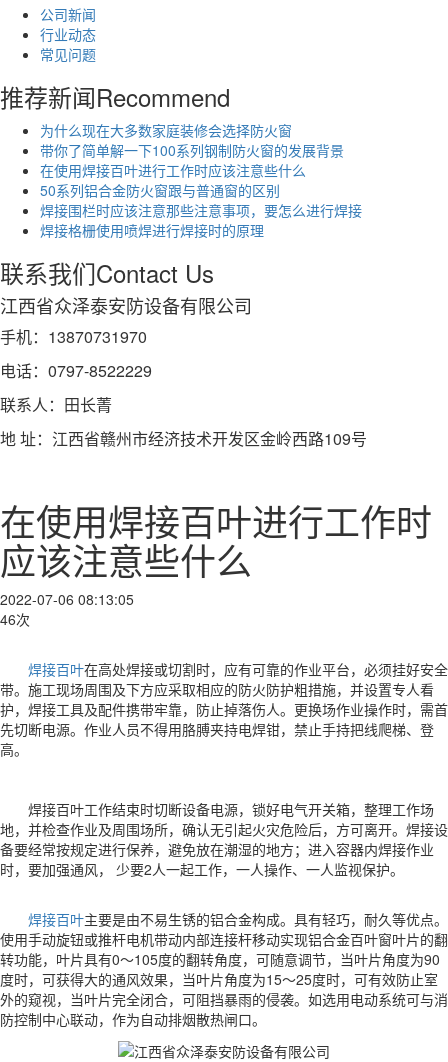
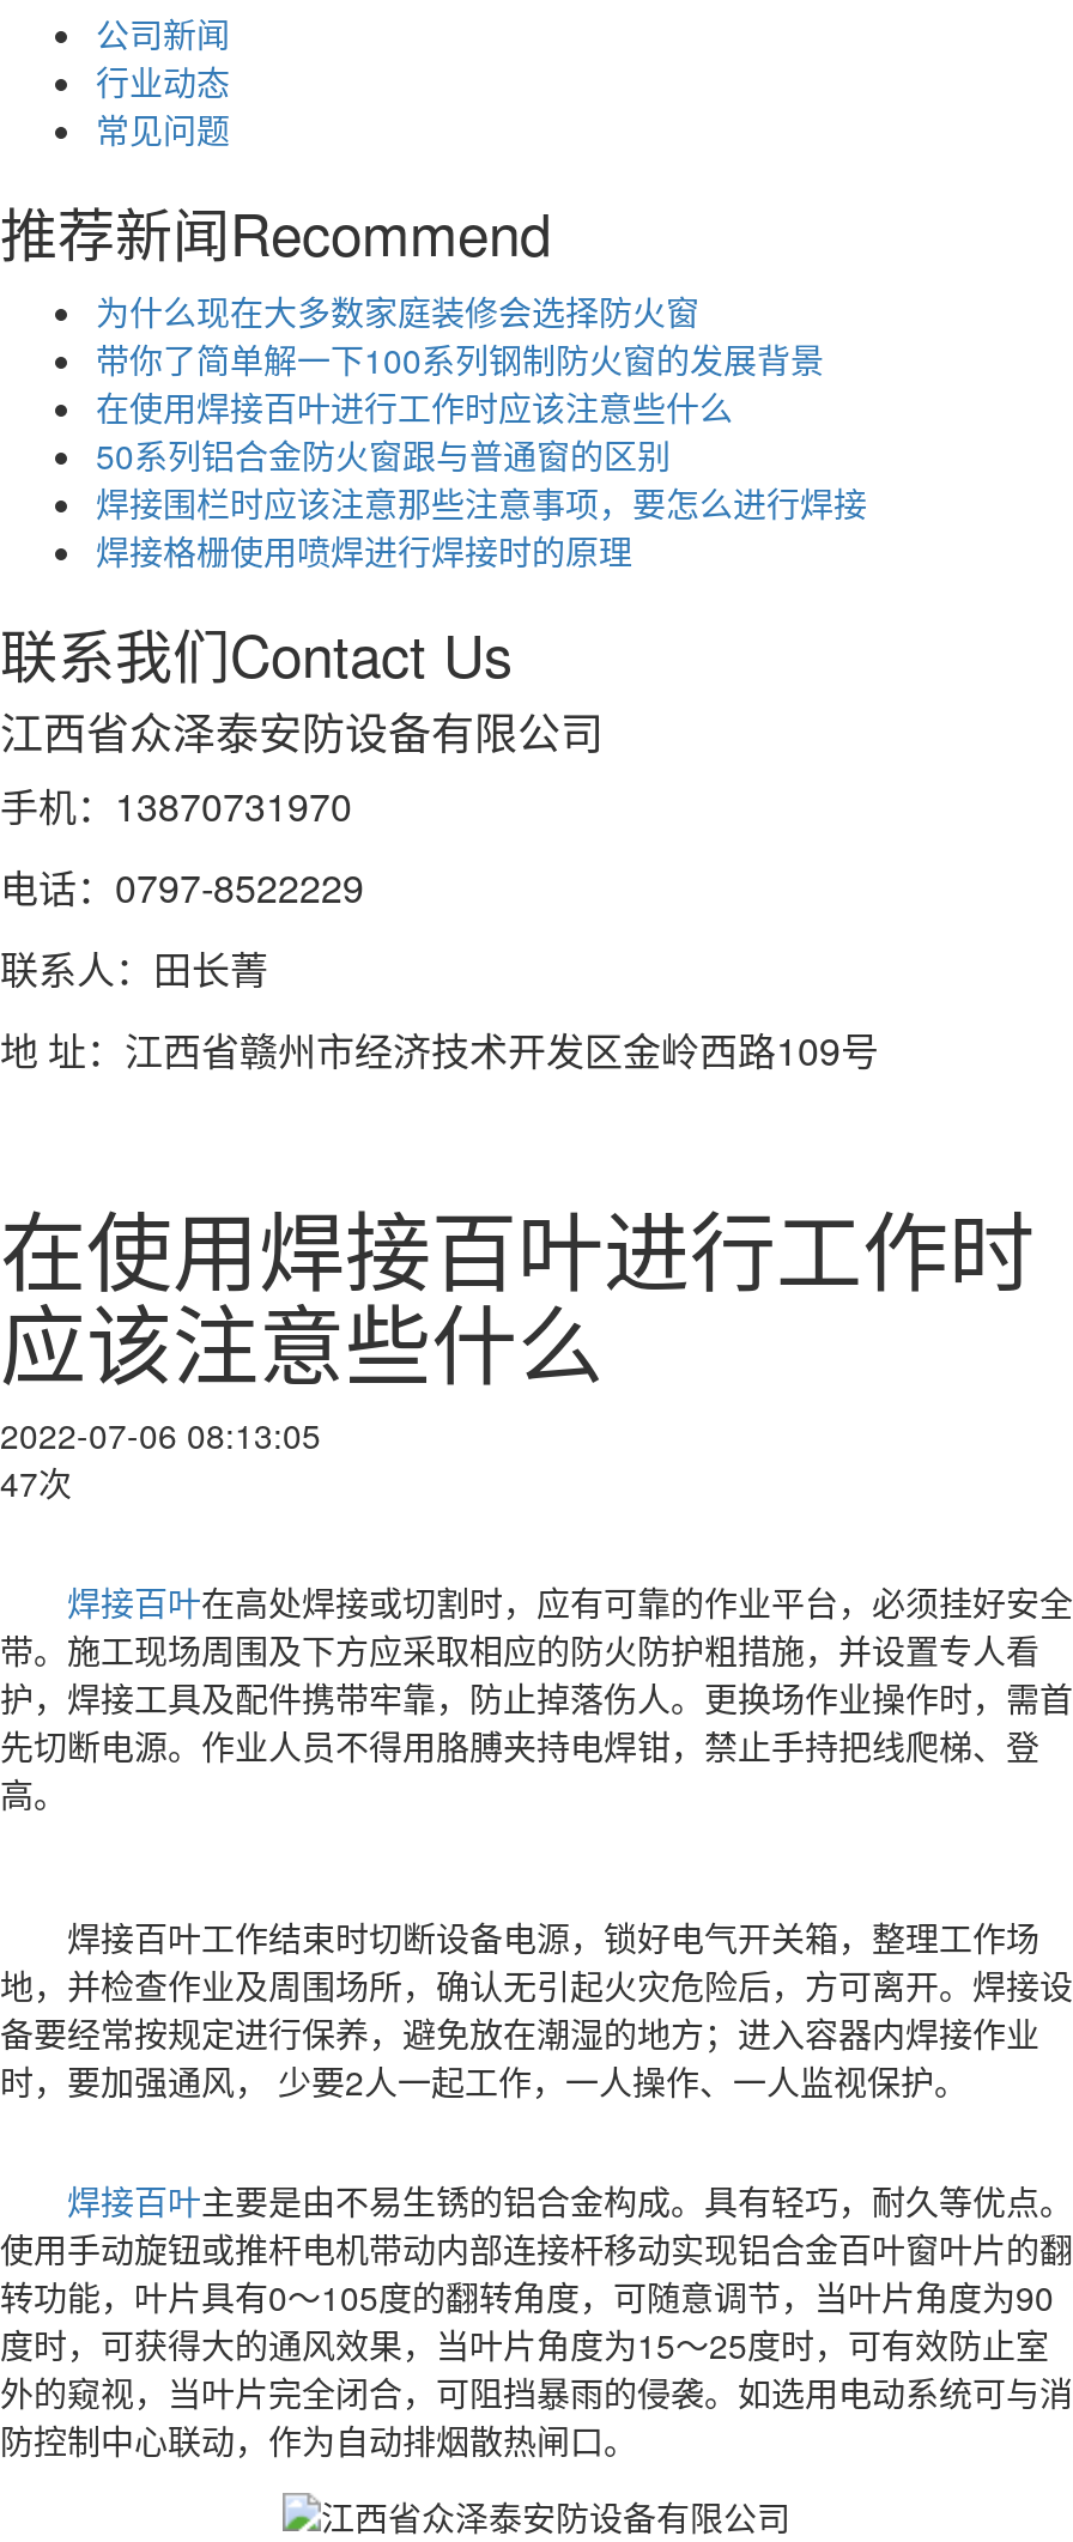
- 46次
+ 47次
